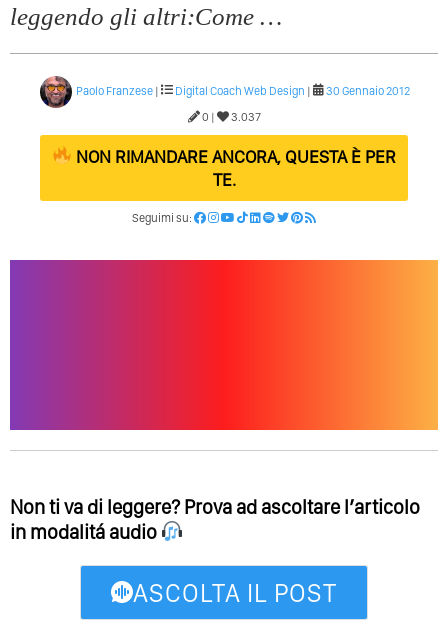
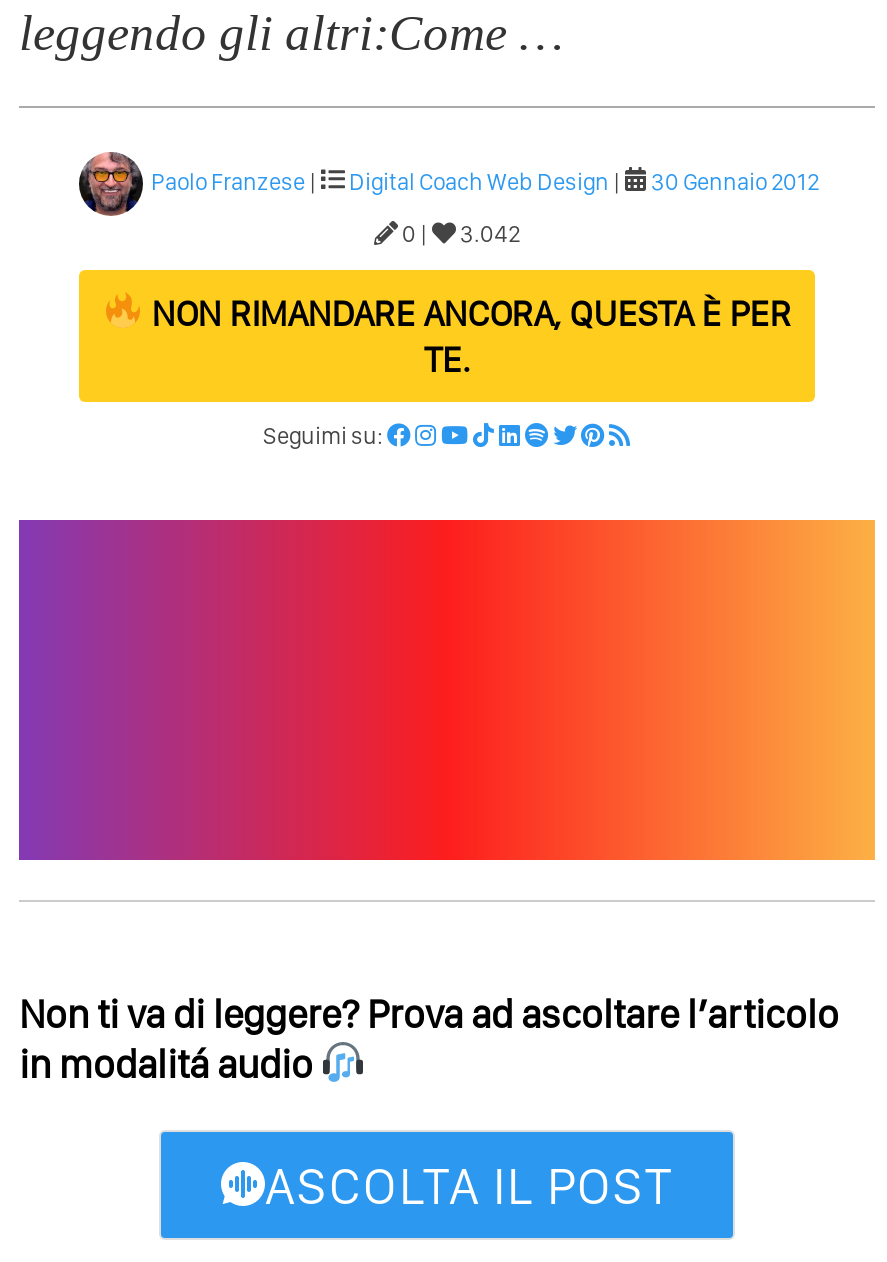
- 3.037
+ 3.042
